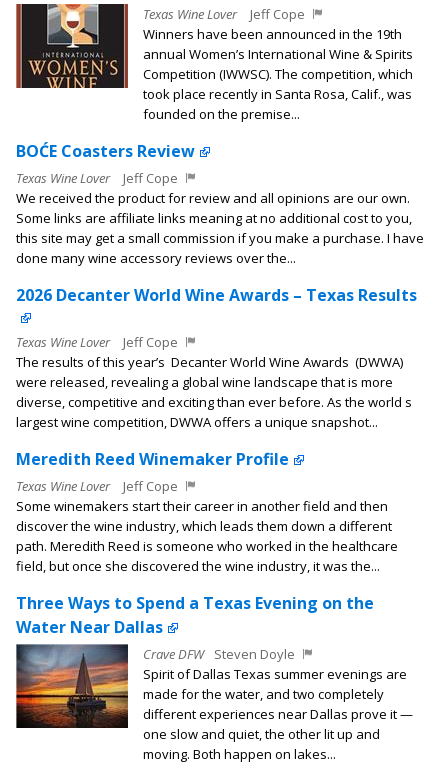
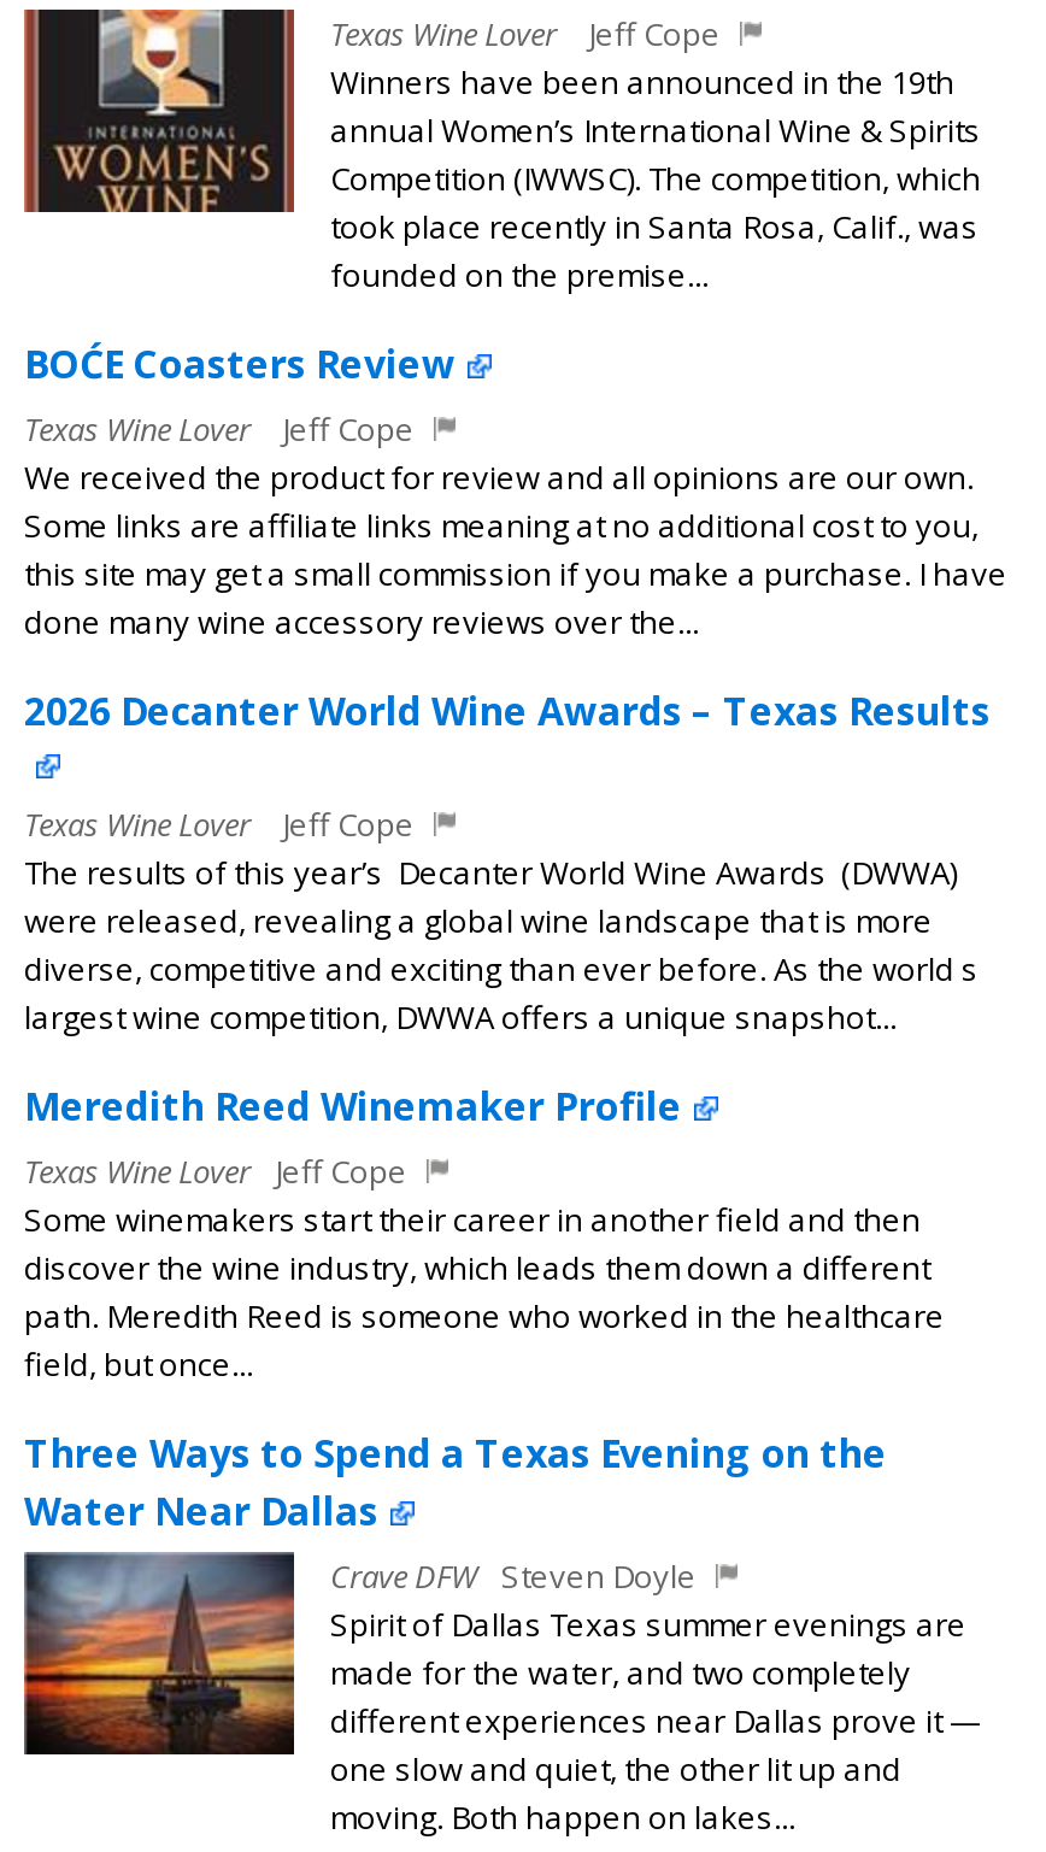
- field, but once she discovered the wine industry, it was the...
+ field, but once...
